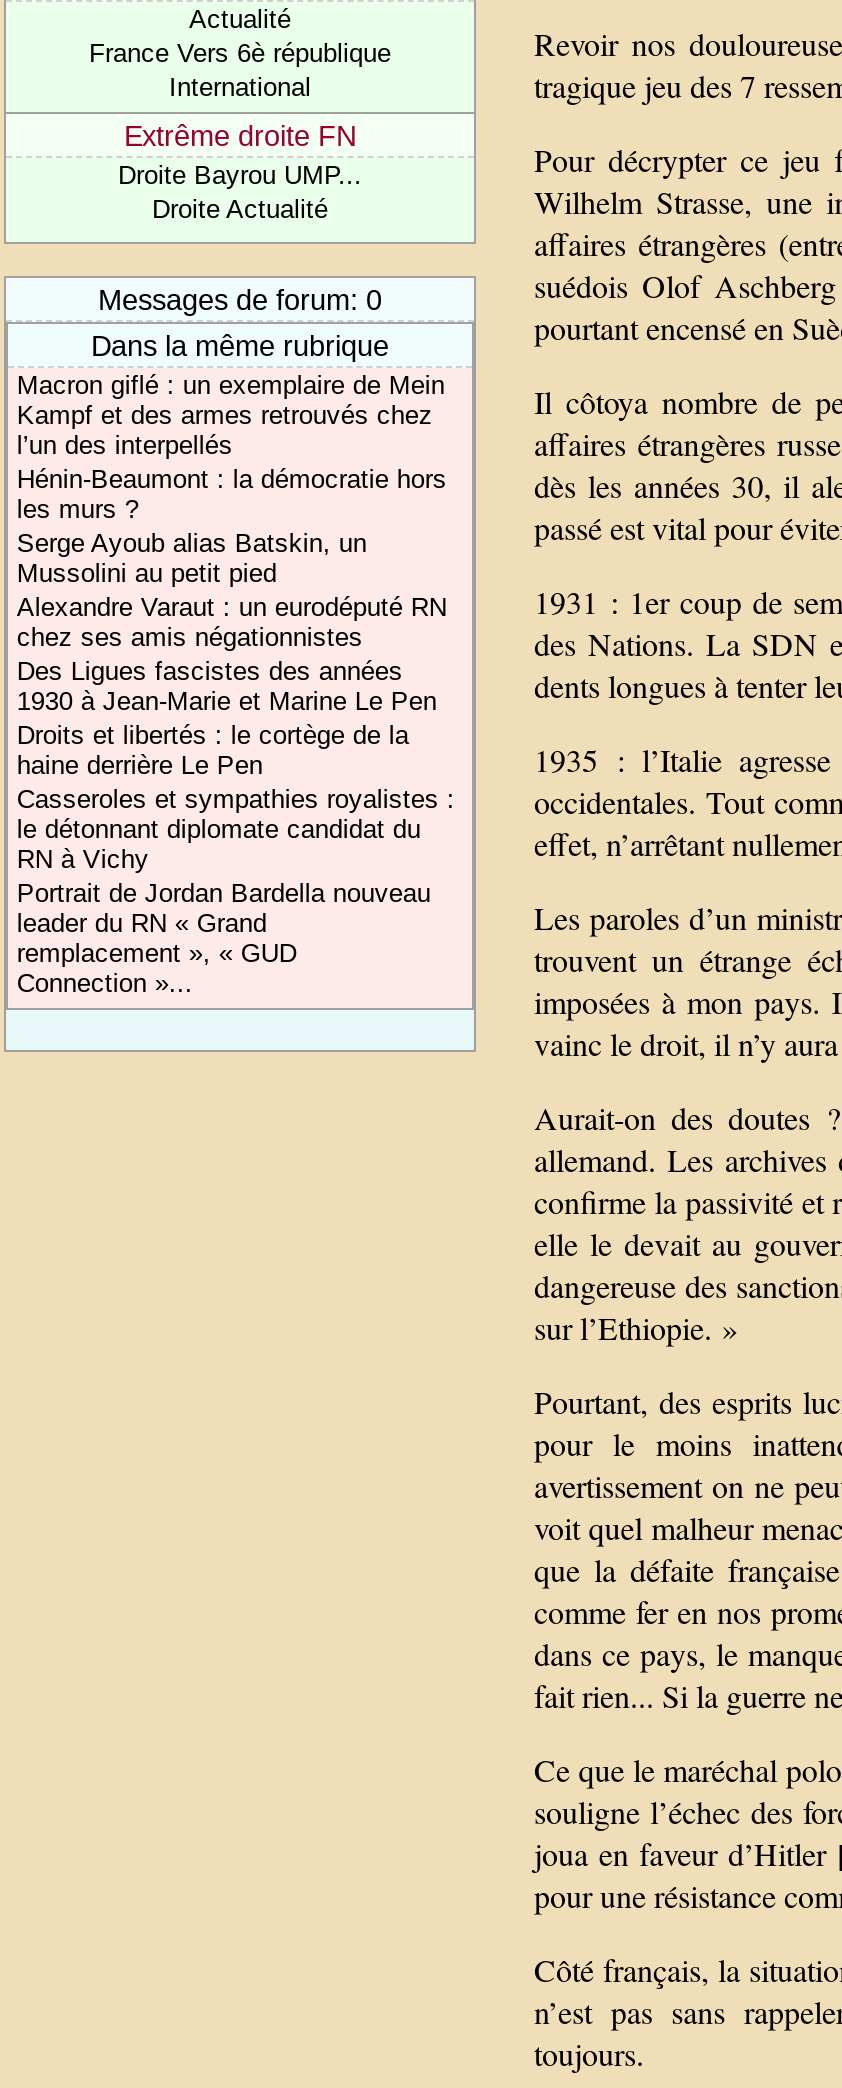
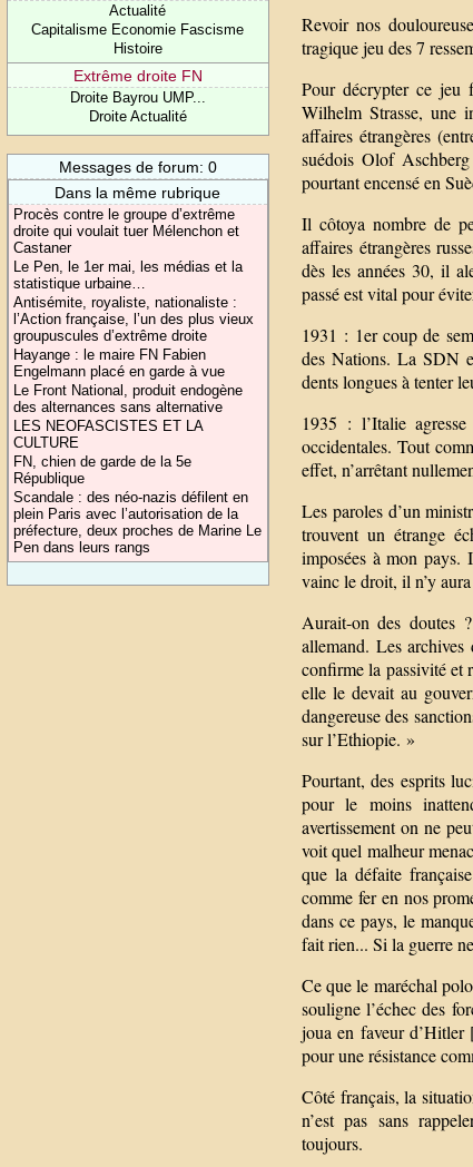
- France Vers 6è république
- International
+ Capitalisme Economie Fascisme
+ Histoire

- Macron giflé : un exemplaire de Mein
- Kampf et des armes retrouvés chez
- l’un des interpellés
- Hénin-Beaumont : la démocratie hors
- les murs ?
- Serge Ayoub alias Batskin, un
- Mussolini au petit pied
- Alexandre Varaut : un eurodéputé RN
- chez ses amis négationnistes
- Des Ligues fascistes des années
- 1930 à Jean-Marie et Marine Le Pen
- Droits et libertés : le cortège de la
- haine derrière Le Pen
- Casseroles et sympathies royalistes :
- le détonnant diplomate candidat du
- RN à Vichy
- Portrait de Jordan Bardella nouveau
- leader du RN « Grand
- remplacement », « GUD
- Connection »...
+ Procès contre le groupe d’extrême
+ droite qui voulait tuer Mélenchon et
+ Castaner
+ Le Pen, le 1er mai, les médias et la
+ statistique urbaine…
+ Antisémite, royaliste, nationaliste :
+ l’Action française, l’un des plus vieux
+ groupuscules d’extrême droite
+ Hayange : le maire FN Fabien
+ Engelmann placé en garde à vue
+ Le Front National, produit endogène
+ des alternances sans alternative
+ LES NEOFASCISTES ET LA
+ CULTURE
+ FN, chien de garde de la 5e
+ République
+ Scandale : des néo-nazis défilent en
+ plein Paris avec l’autorisation de la
+ préfecture, deux proches de Marine Le
+ Pen dans leurs rangs
